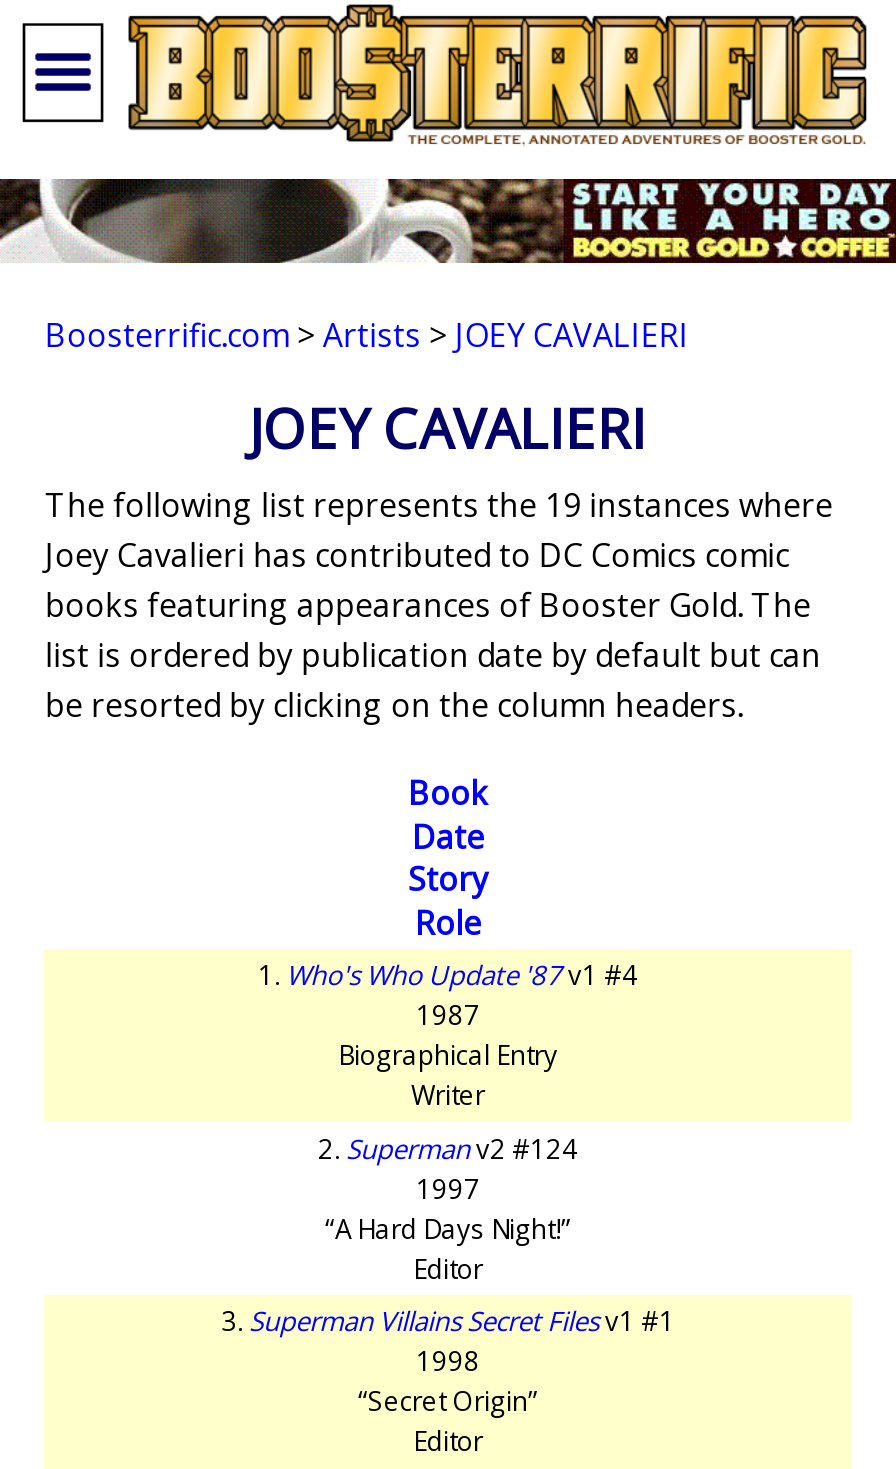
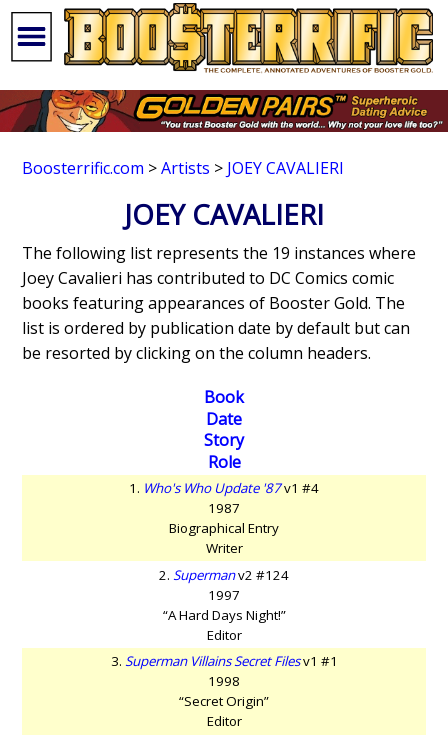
- [image]
+ [image]
